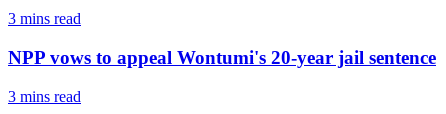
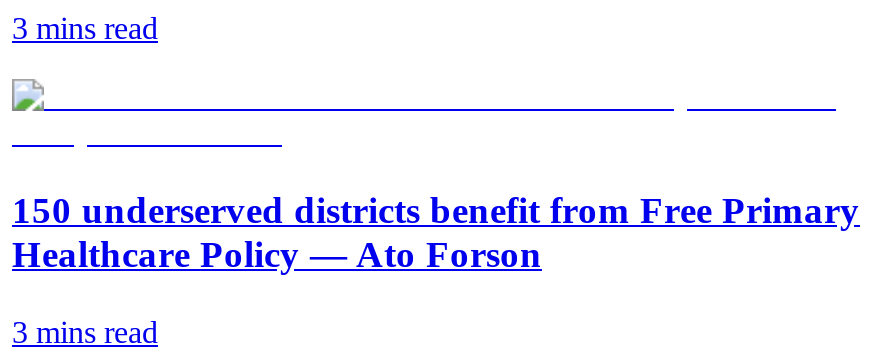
- NPP vows to appeal Wontumi's 20-year jail sentence
+ 150 underserved districts benefit from Free Primary
+ Healthcare Policy — Ato Forson
